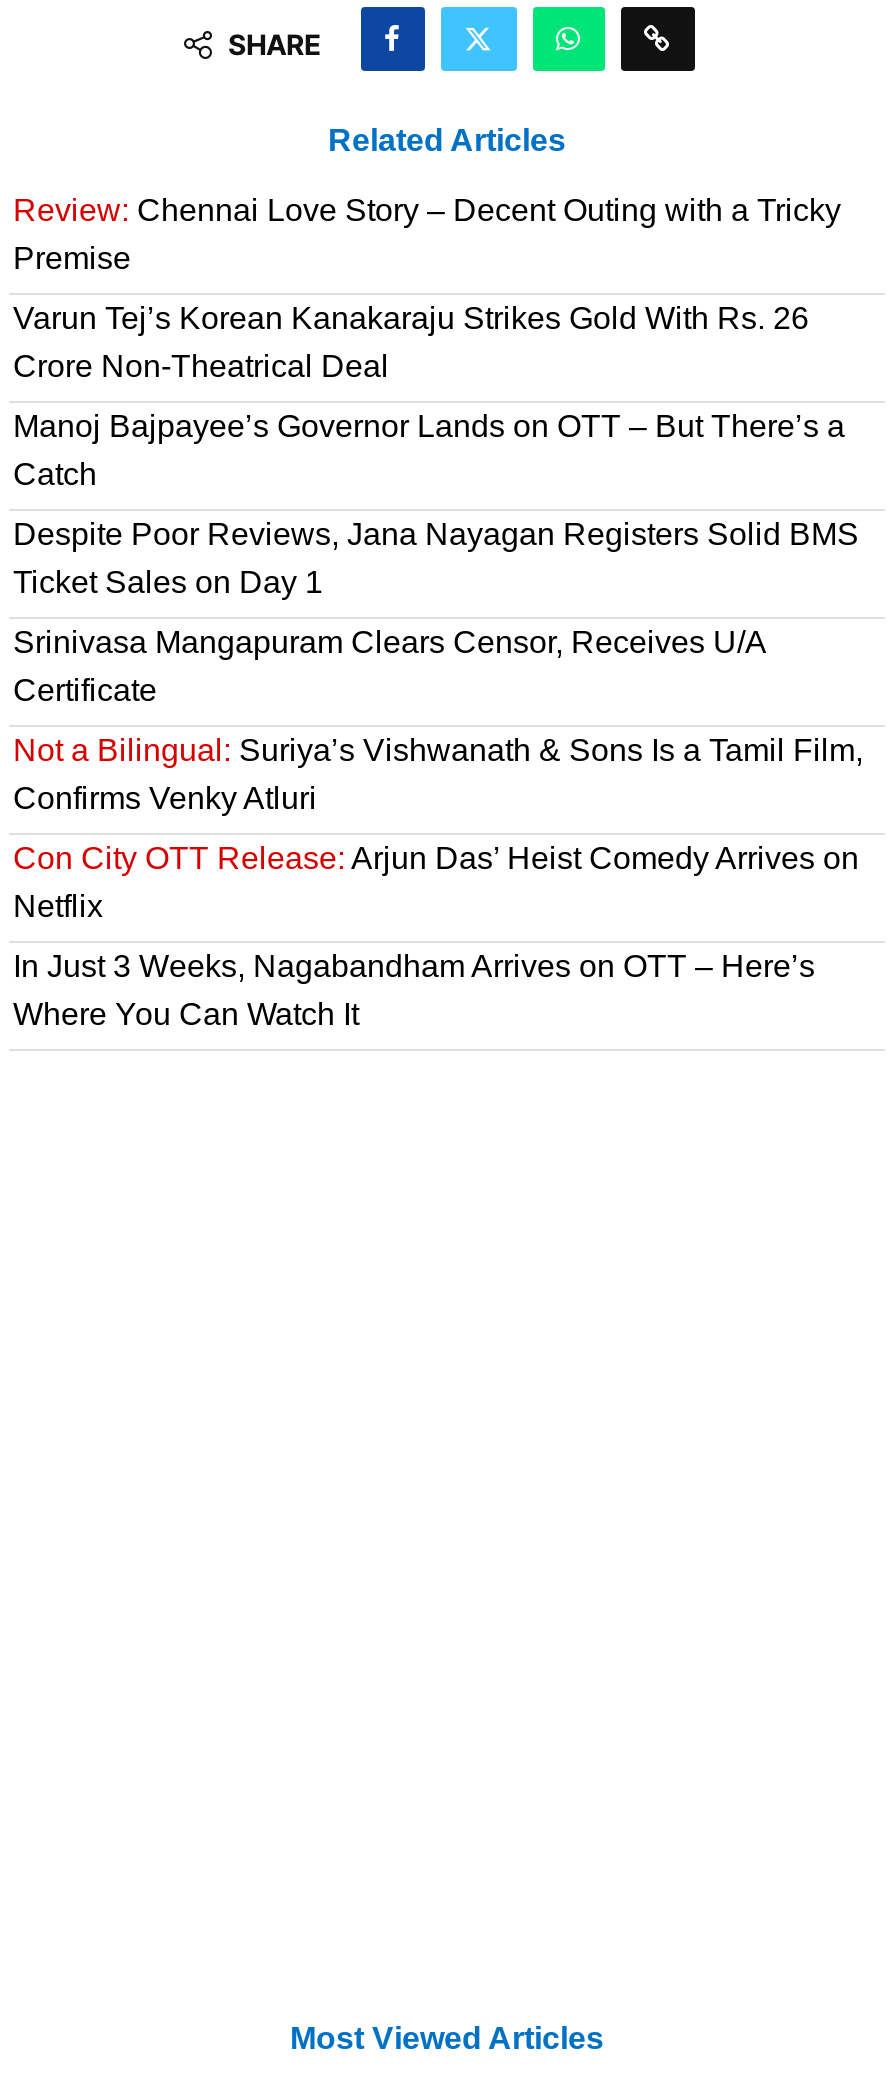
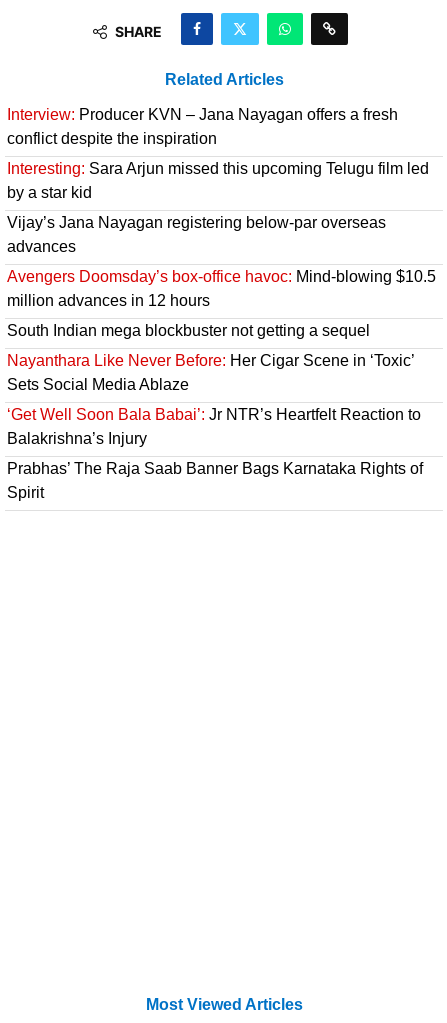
- Review: Chennai Love Story – Decent Outing with a Tricky
- Premise
+ Interview: Producer KVN – Jana Nayagan offers a fresh
+ conflict despite the inspiration

- Varun Tej’s Korean Kanakaraju Strikes Gold With Rs. 26
- Crore Non-Theatrical Deal
+ Interesting: Sara Arjun missed this upcoming Telugu film led
+ by a star kid

- Manoj Bajpayee’s Governor Lands on OTT – But There’s a
- Catch
+ Vijay’s Jana Nayagan registering below-par overseas
+ advances

- Despite Poor Reviews, Jana Nayagan Registers Solid BMS
- Ticket Sales on Day 1
+ Avengers Doomsday’s box-office havoc: Mind-blowing $10.5
+ million advances in 12 hours

- Srinivasa Mangapuram Clears Censor, Receives U/A
- Certificate
+ South Indian mega blockbuster not getting a sequel

- Not a Bilingual: Suriya’s Vishwanath & Sons Is a Tamil Film,
- Confirms Venky Atluri
+ Nayanthara Like Never Before: Her Cigar Scene in ‘Toxic’
+ Sets Social Media Ablaze

- Con City OTT Release: Arjun Das’ Heist Comedy Arrives on
- Netflix
+ ‘Get Well Soon Bala Babai’: Jr NTR’s Heartfelt Reaction to
+ Balakrishna’s Injury

- In Just 3 Weeks, Nagabandham Arrives on OTT – Here’s
- Where You Can Watch It
+ Prabhas’ The Raja Saab Banner Bags Karnataka Rights of
+ Spirit
